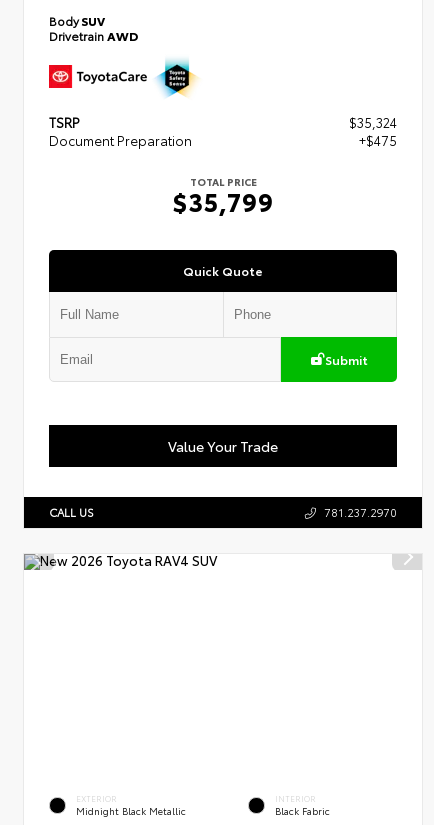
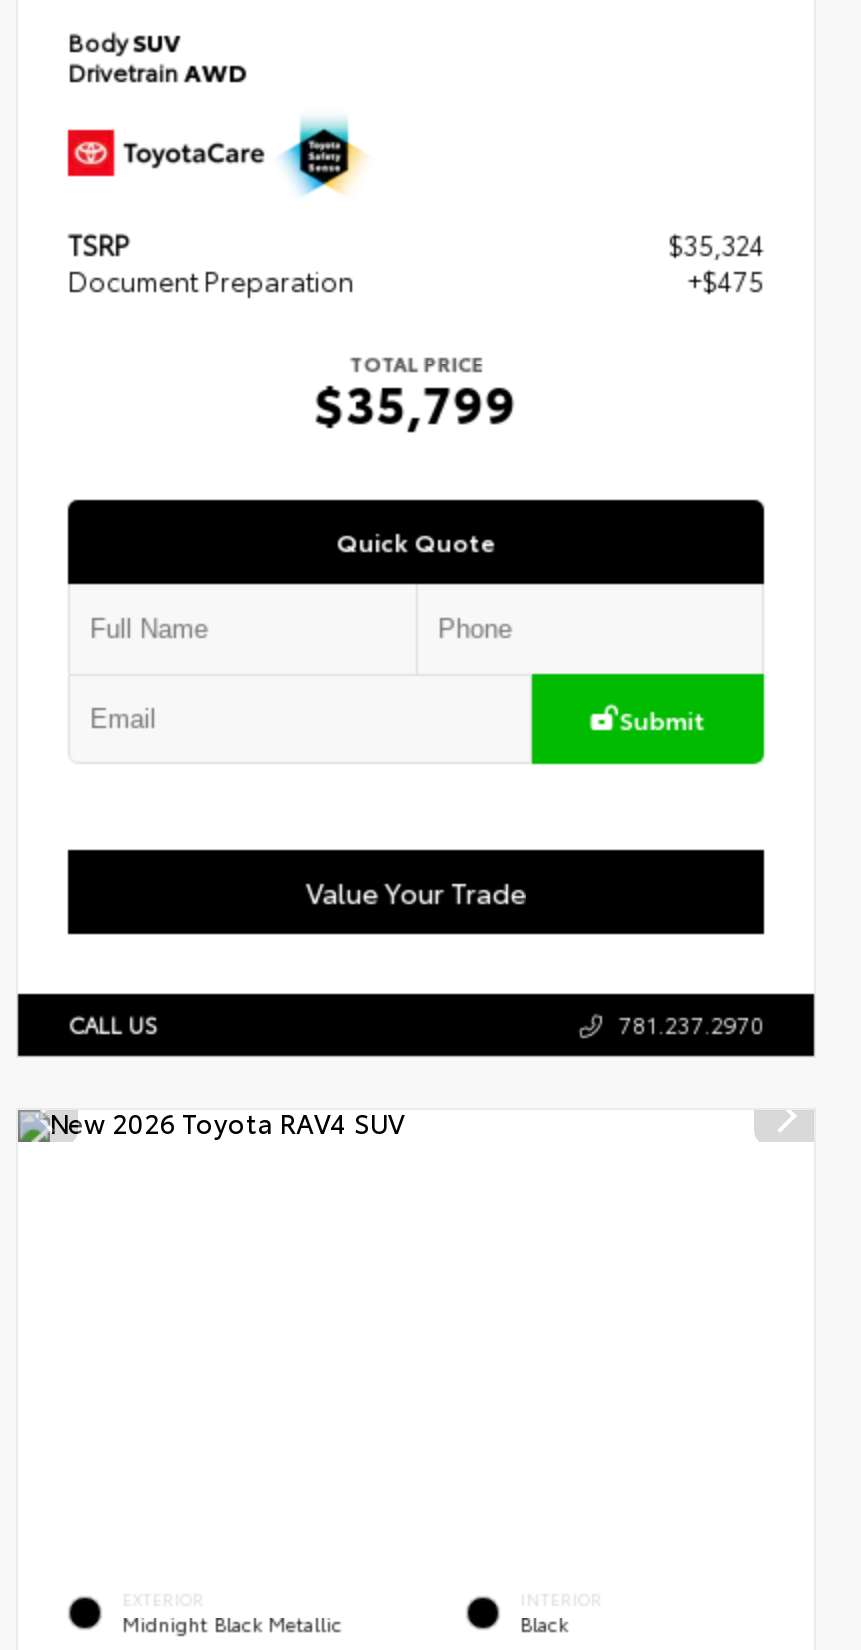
- Black Fabric
+ Black
